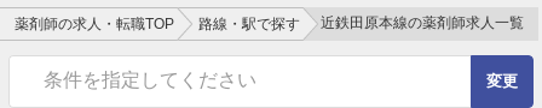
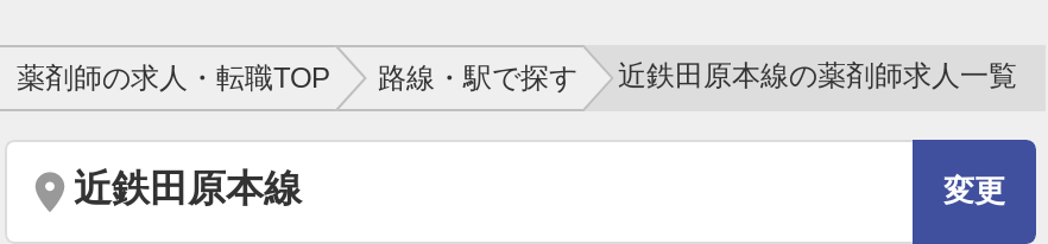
- 条件を指定してください
+ 近鉄田原本線
